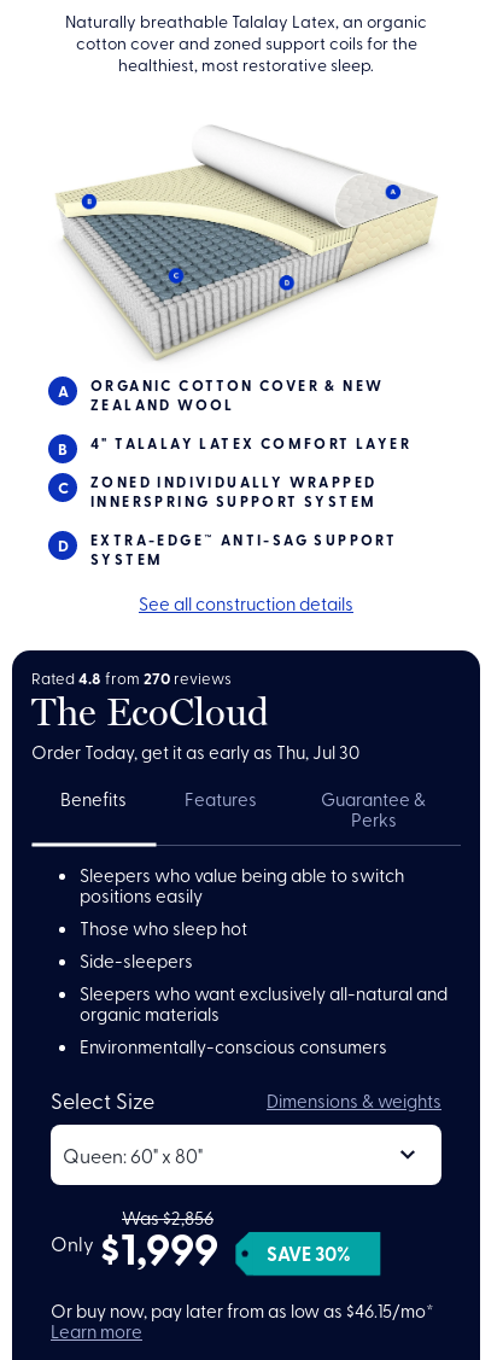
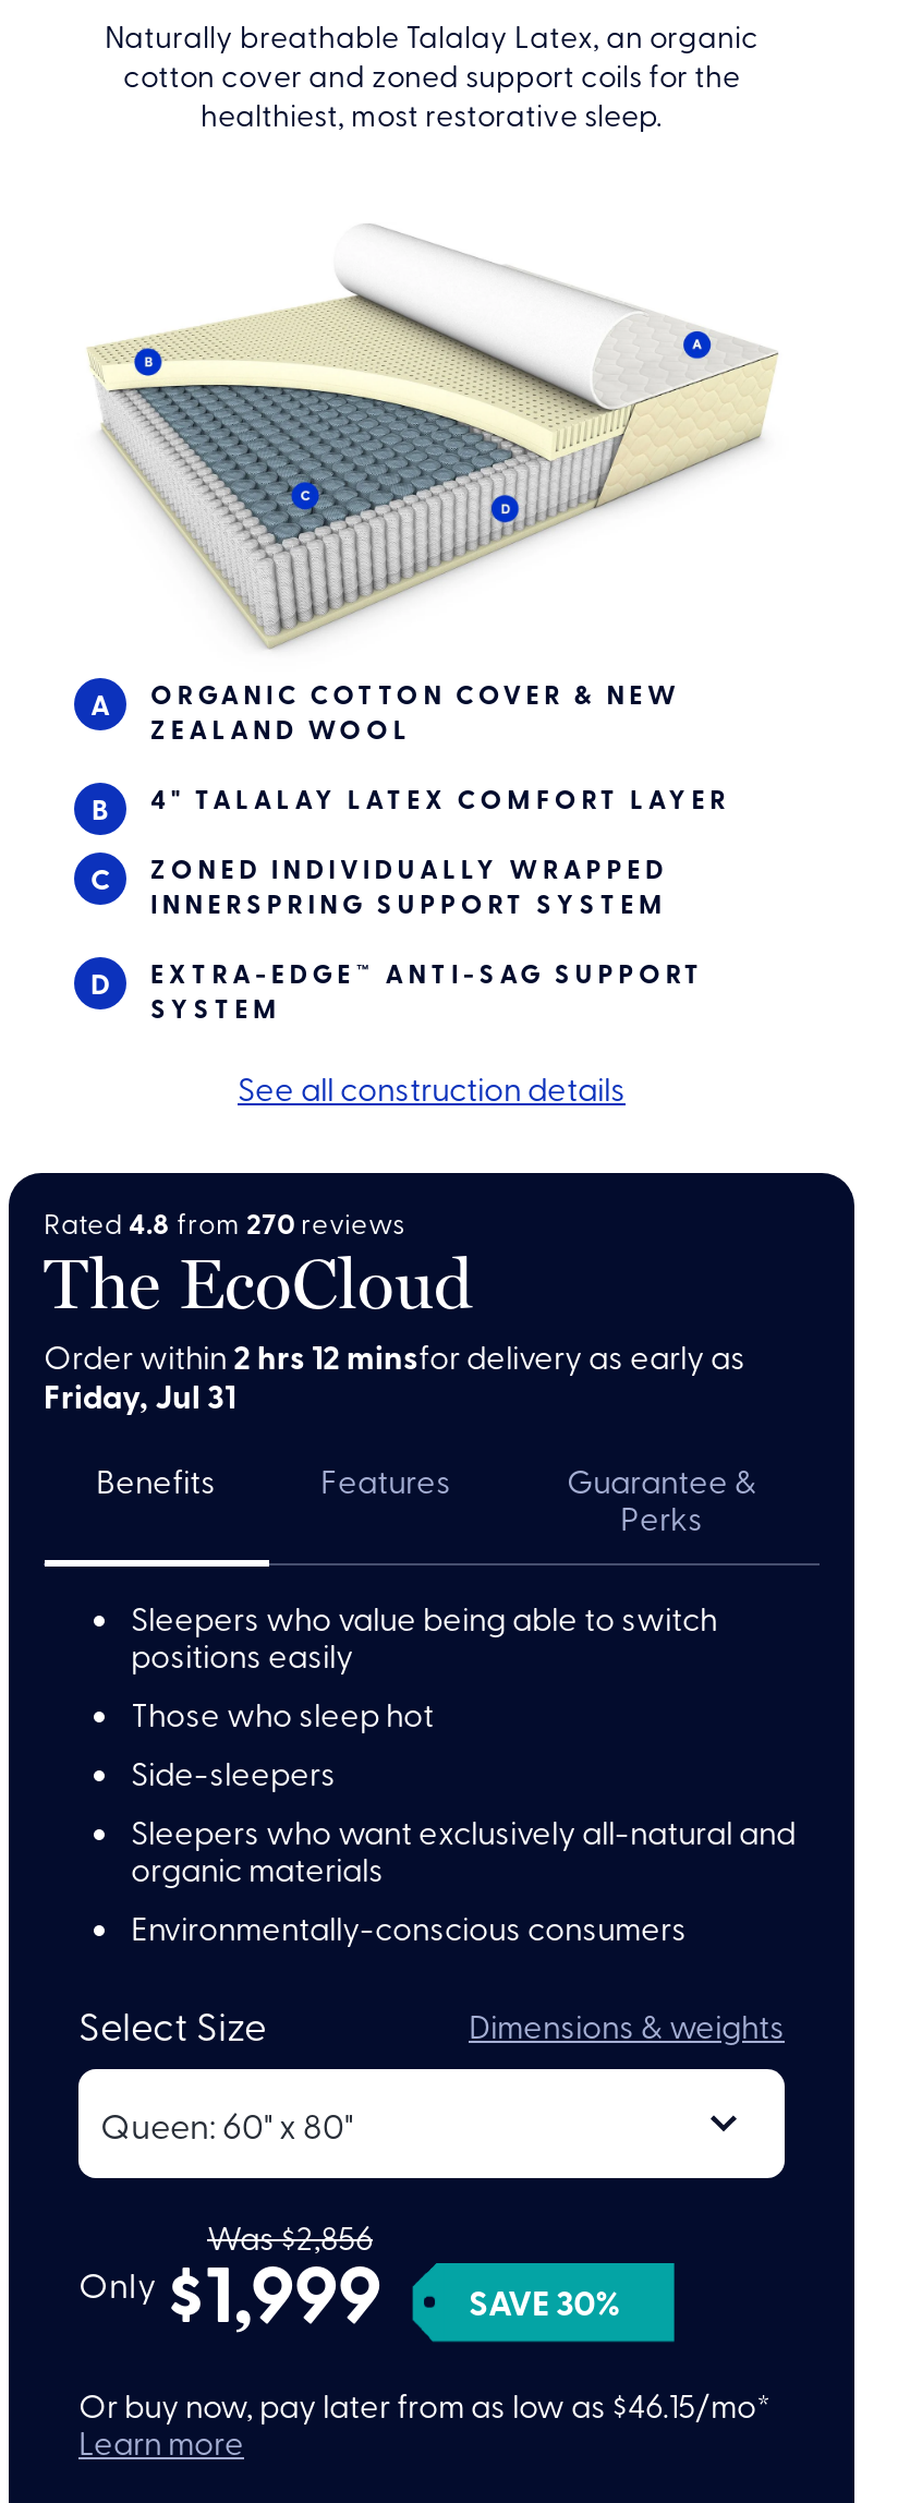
- Order Today, get it as early as Thu, Jul 30
+ Order within 2 hrs 12 minsfor delivery as early as
+ Friday, Jul 31
